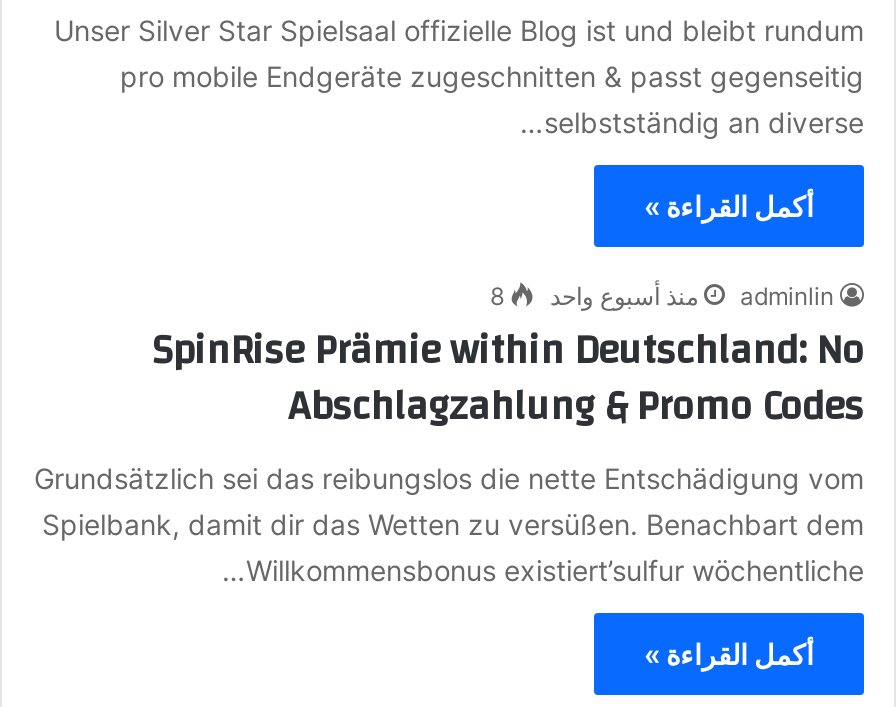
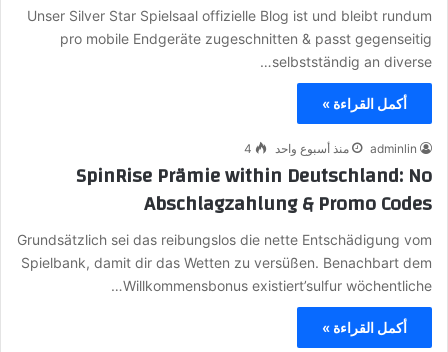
- 8
+ 4
